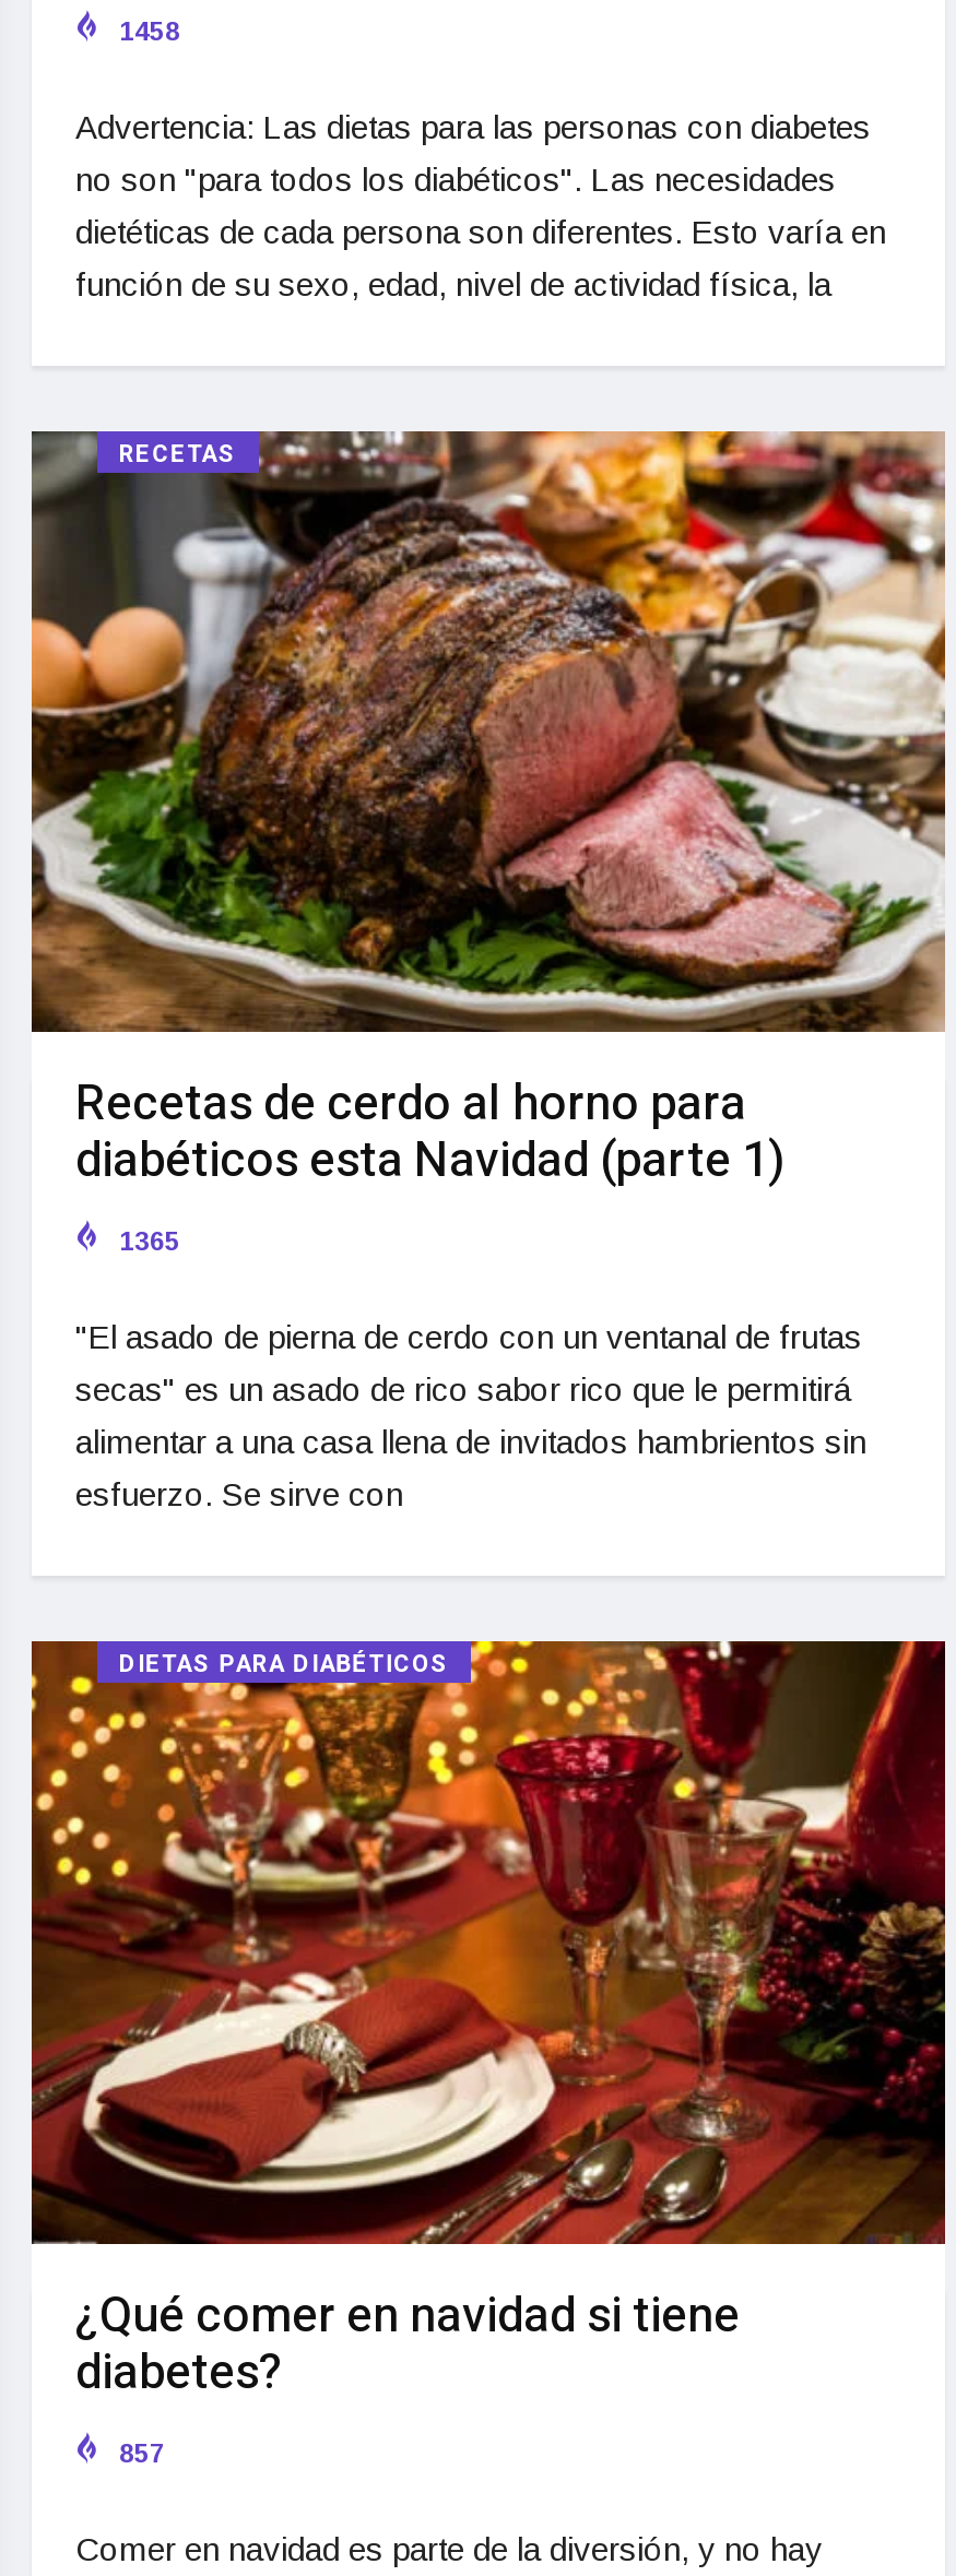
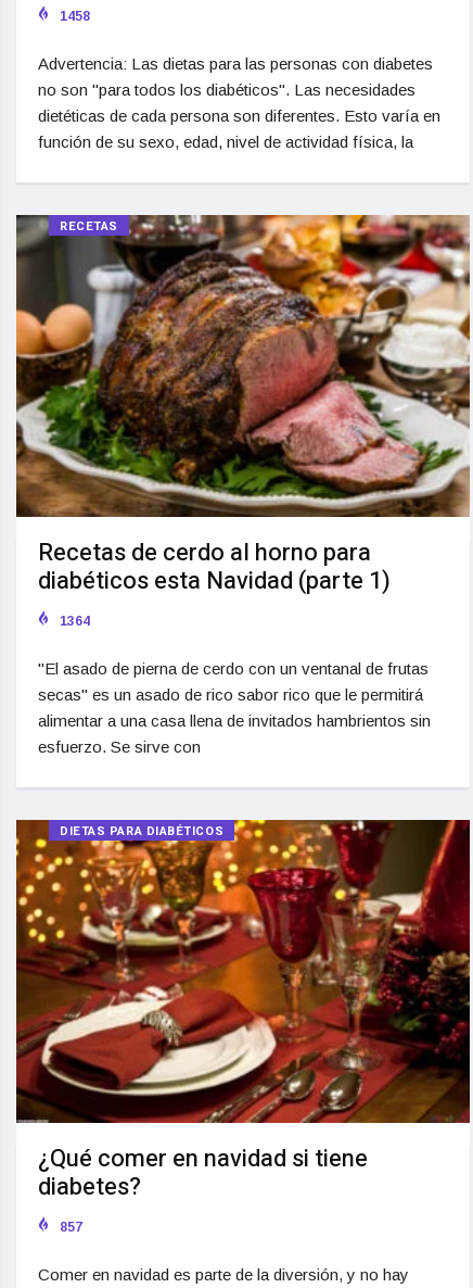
- 1365
+ 1364
